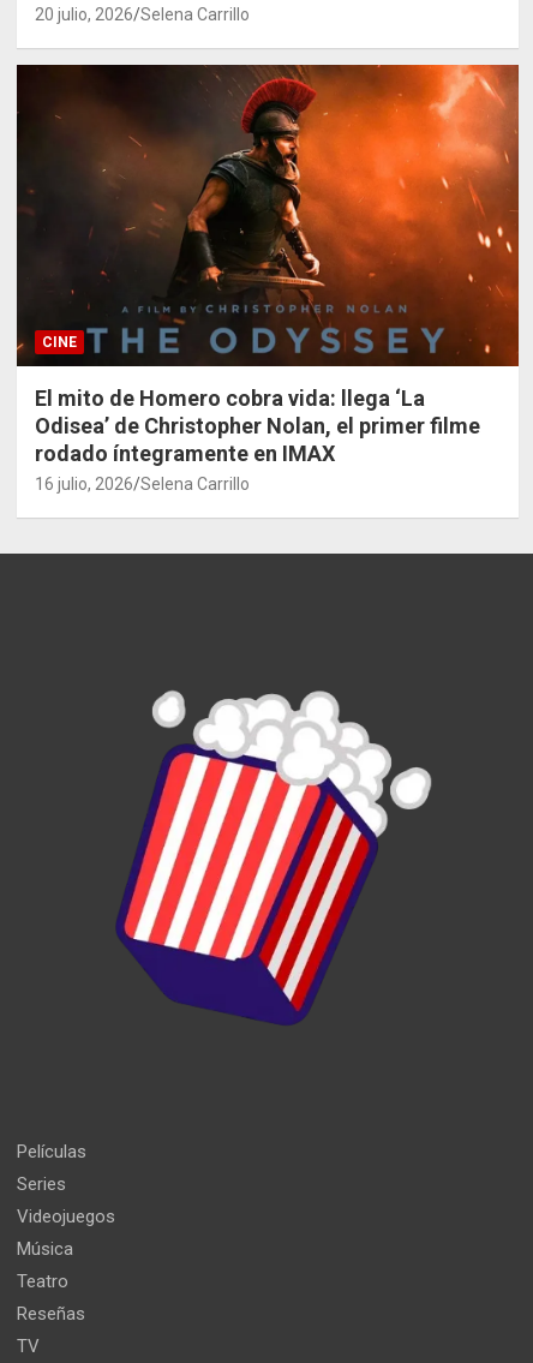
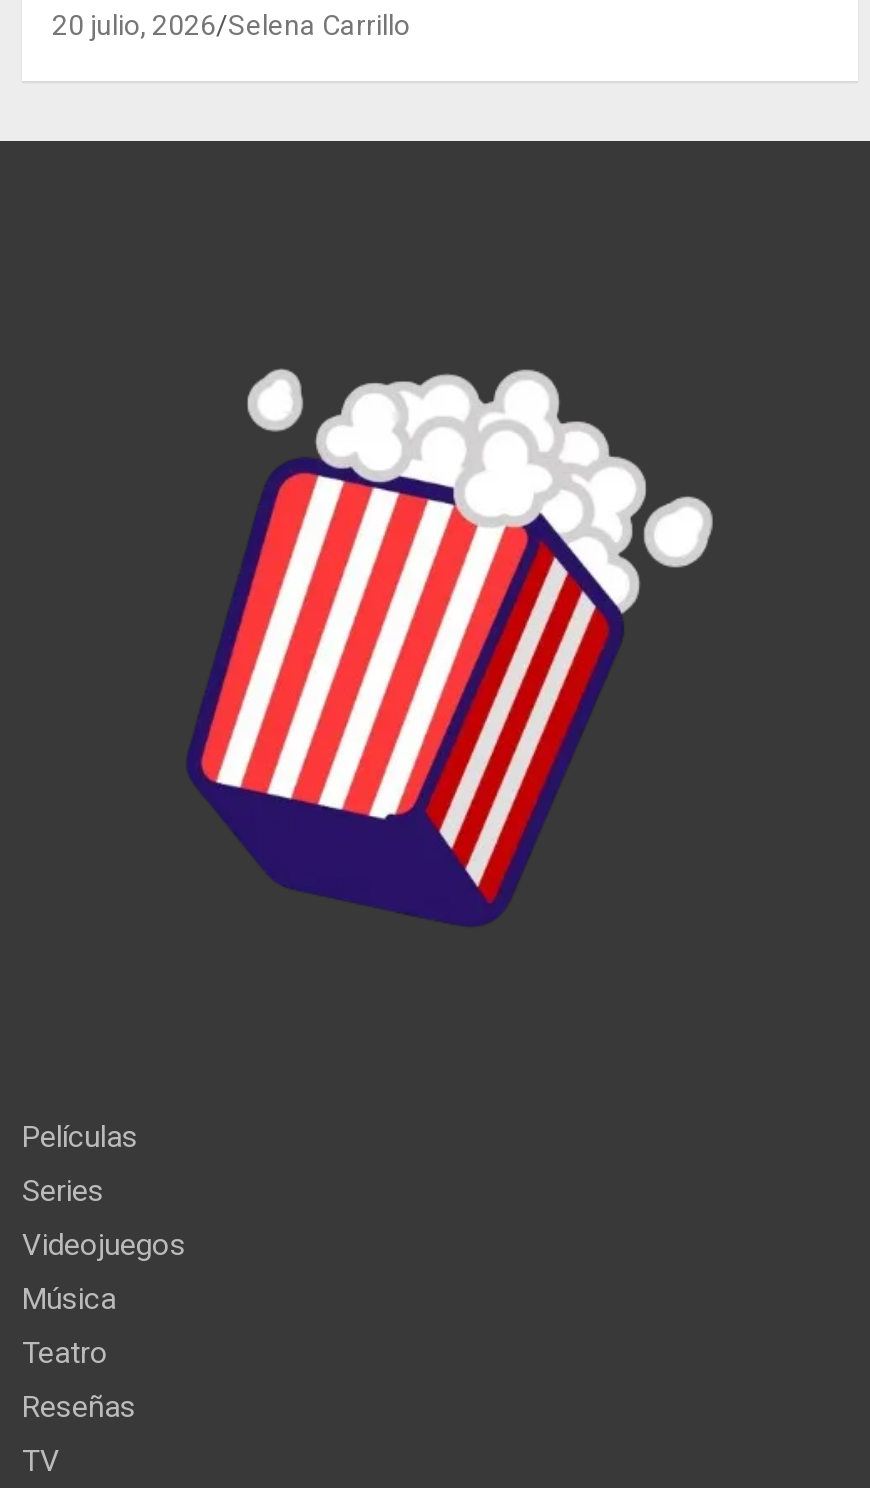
- [image]
- CINE
- El mito de Homero cobra vida: llega ‘La
- Odisea’ de Christopher Nolan, el primer filme
- rodado íntegramente en IMAX
- 16 julio, 2026 Selena Carrillo
